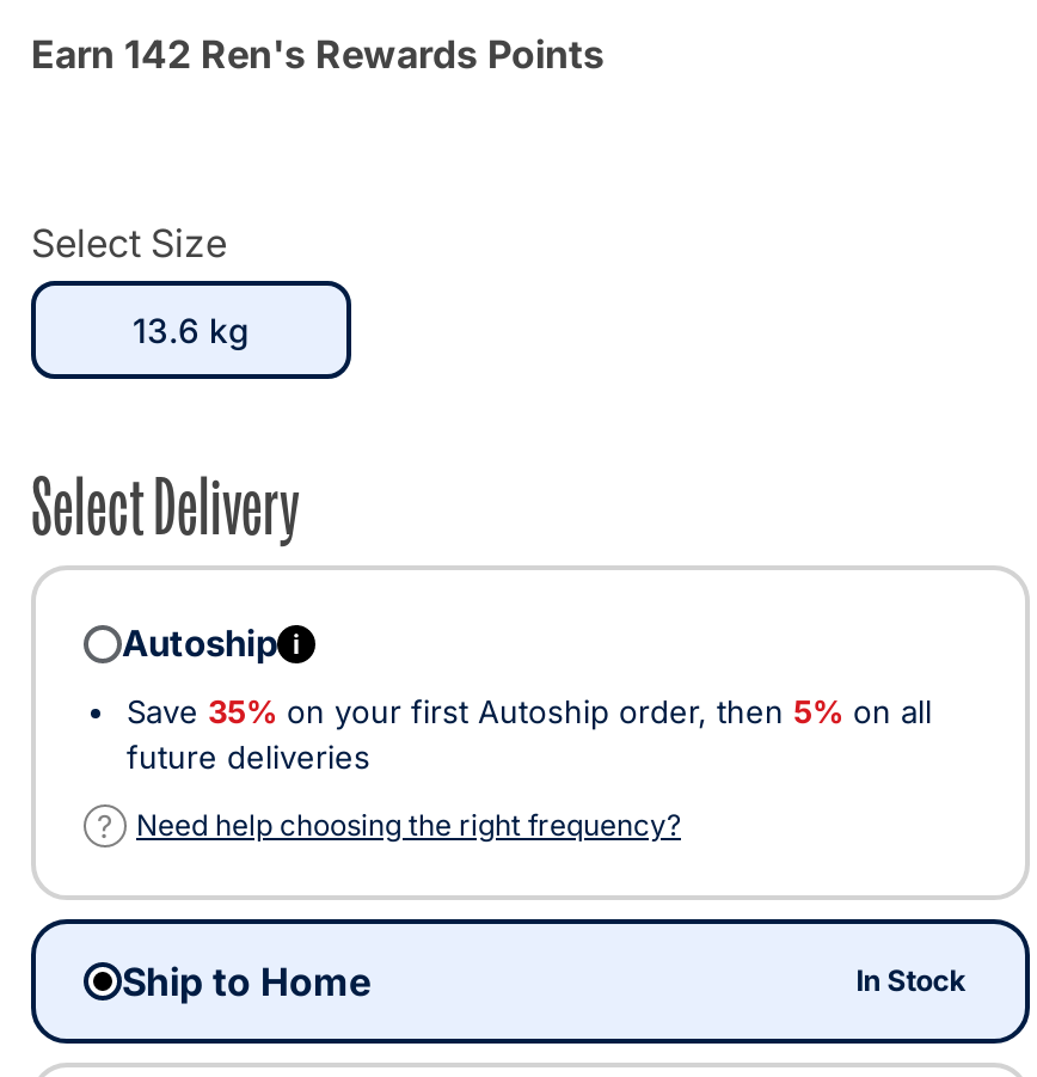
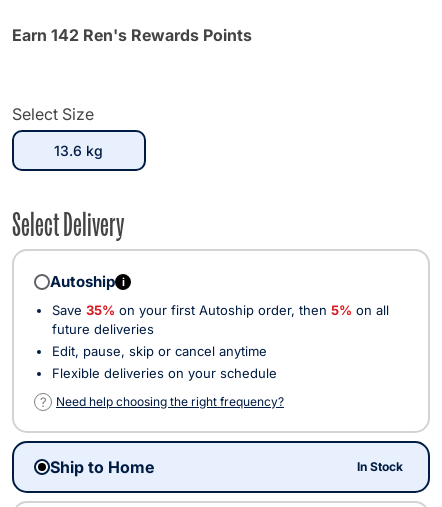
+ Edit, pause, skip or cancel anytime
+ Flexible deliveries on your schedule
